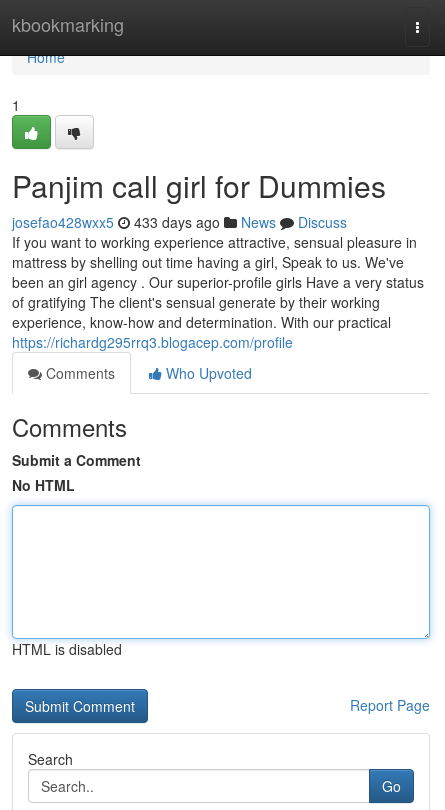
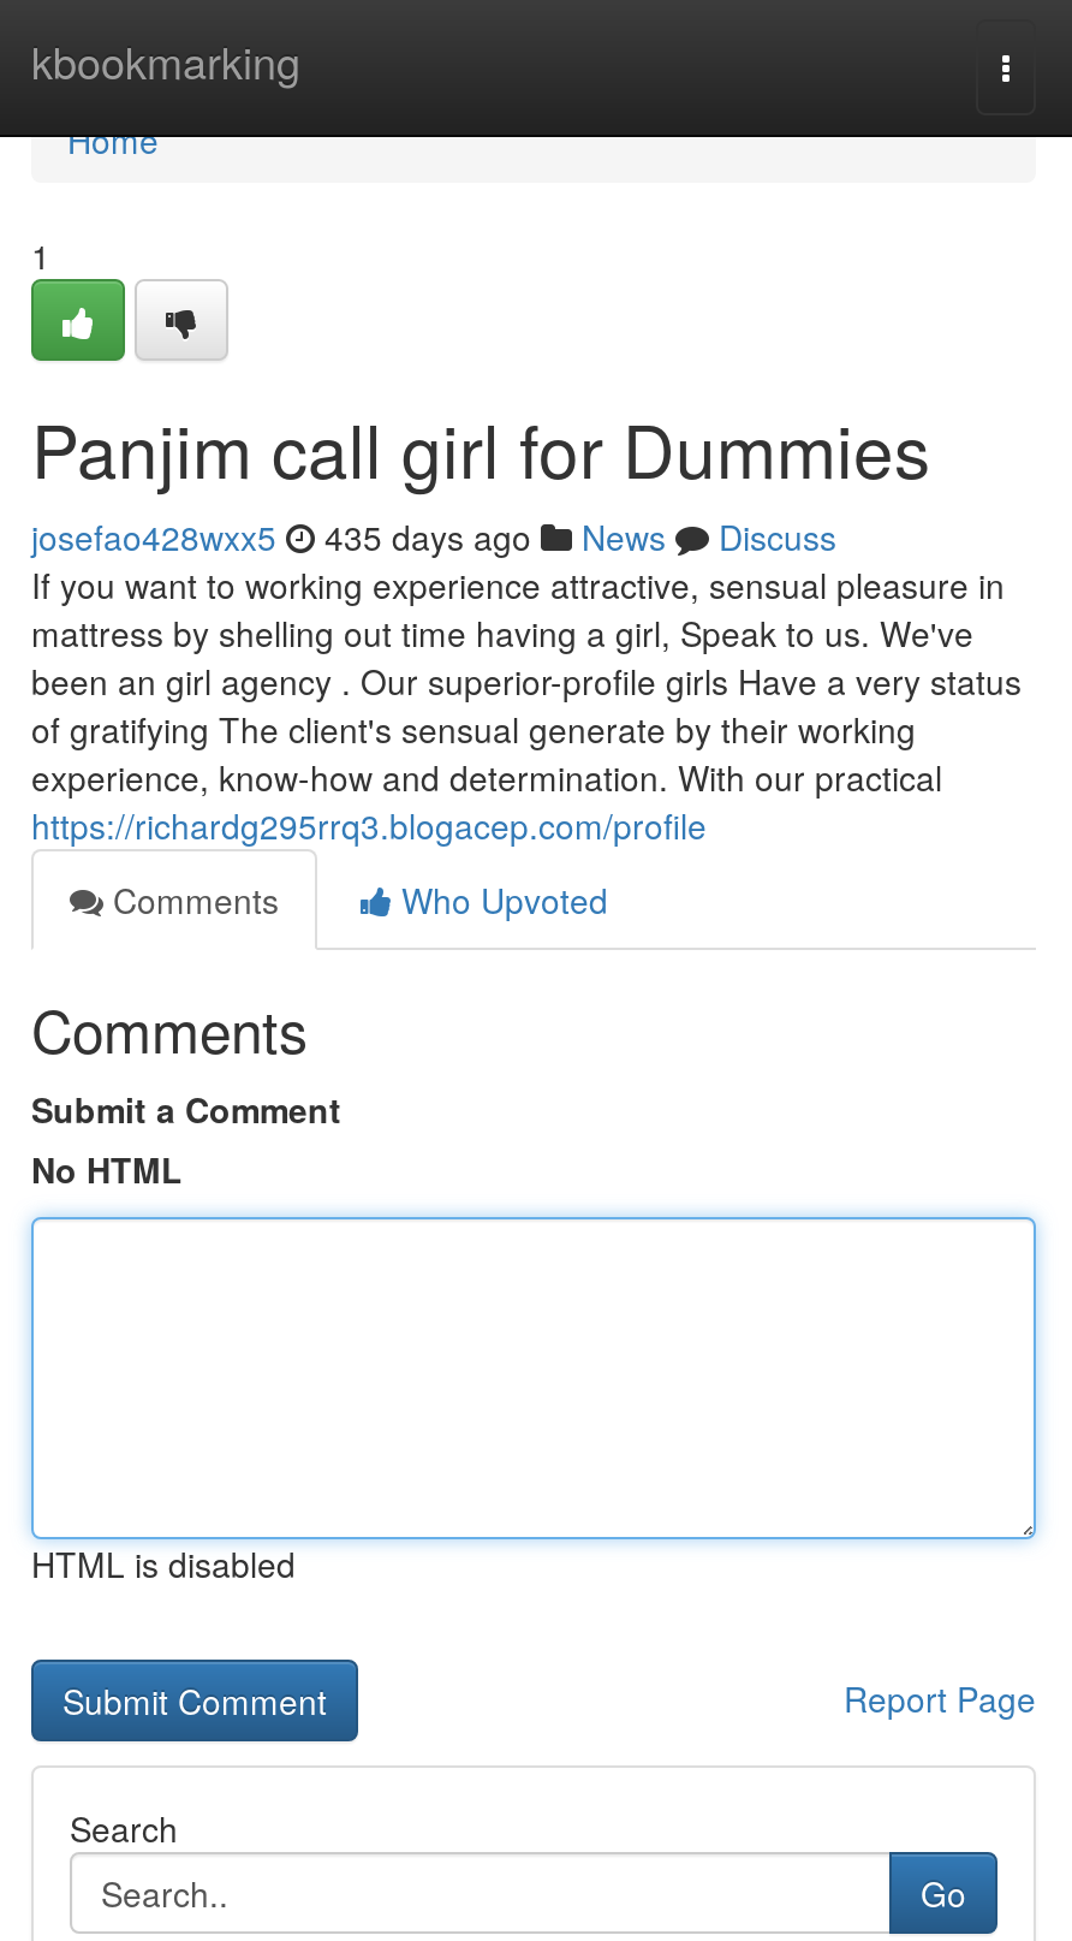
- josefao428wxx5 433 days ago News Discuss
+ josefao428wxx5 435 days ago News Discuss
